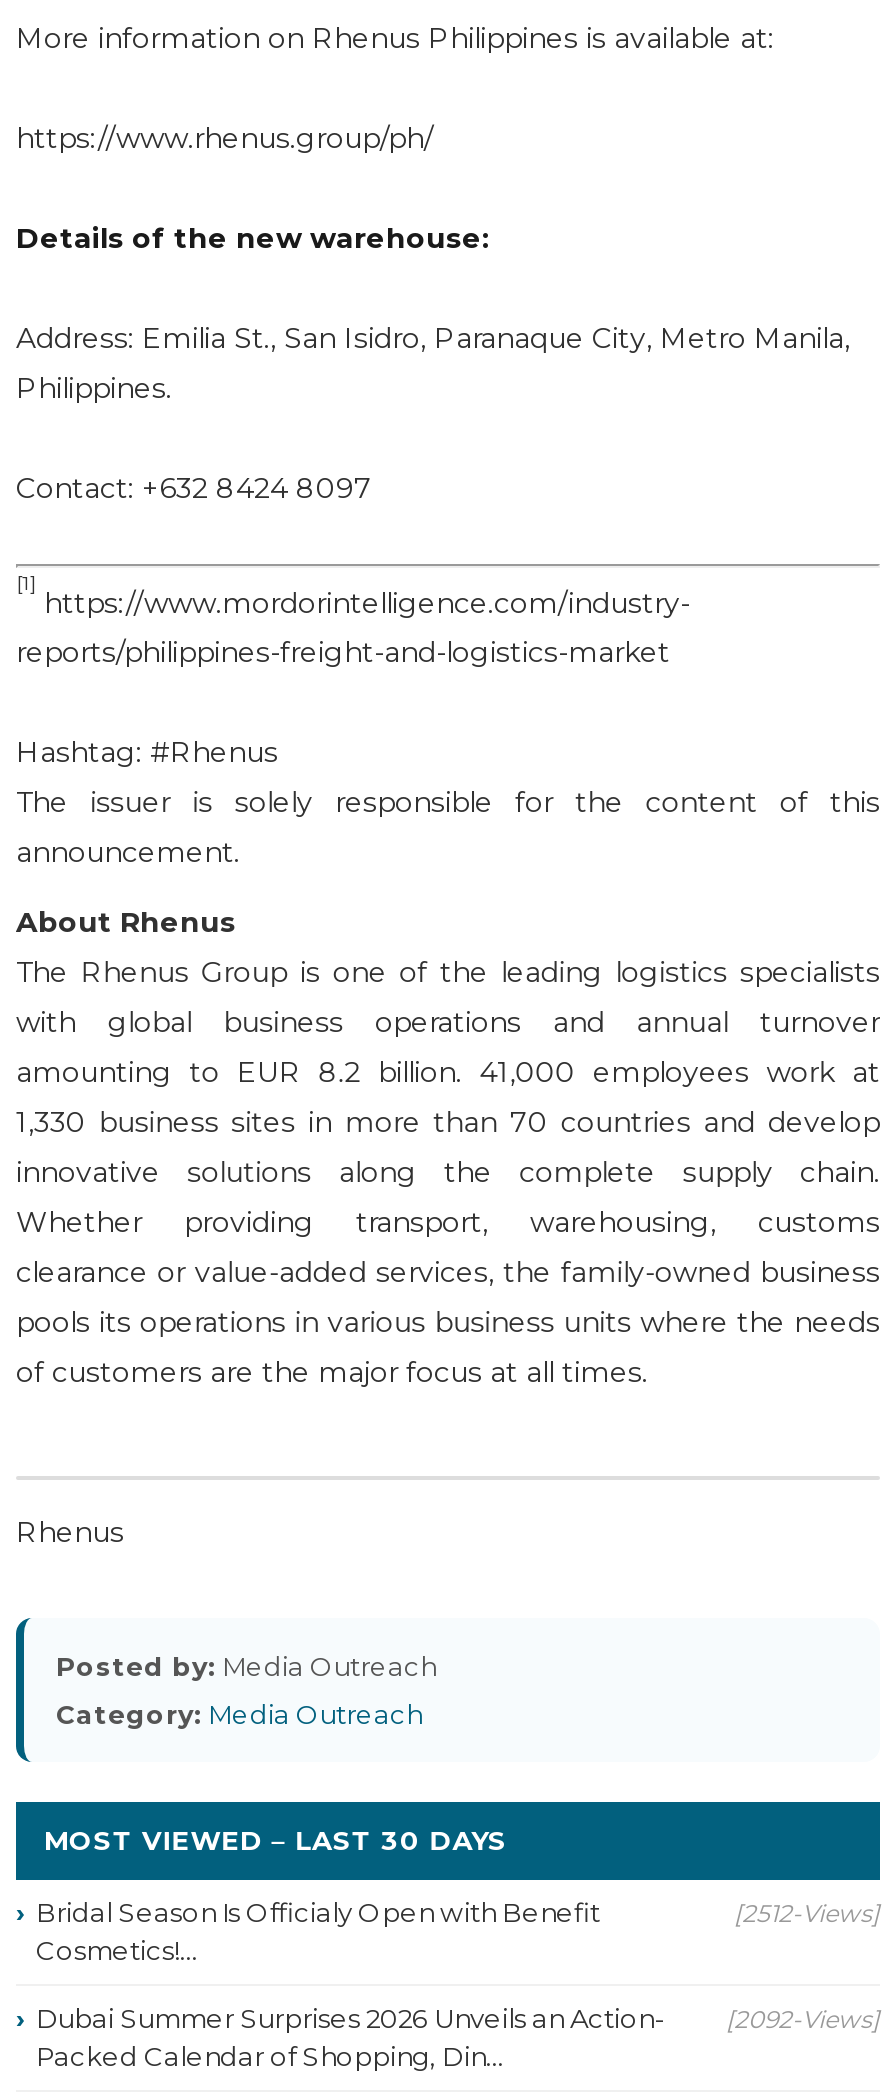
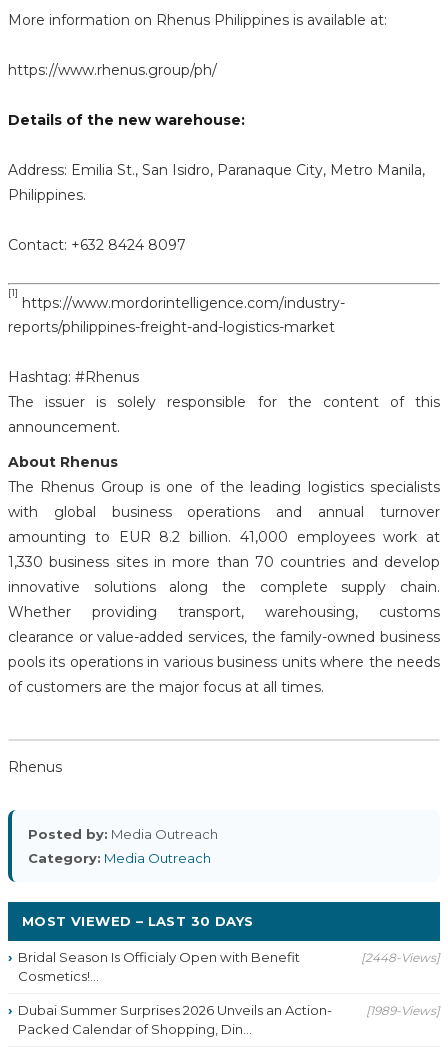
- [2512-Views]
+ [2448-Views]

- [2092-Views]
+ [1989-Views]
